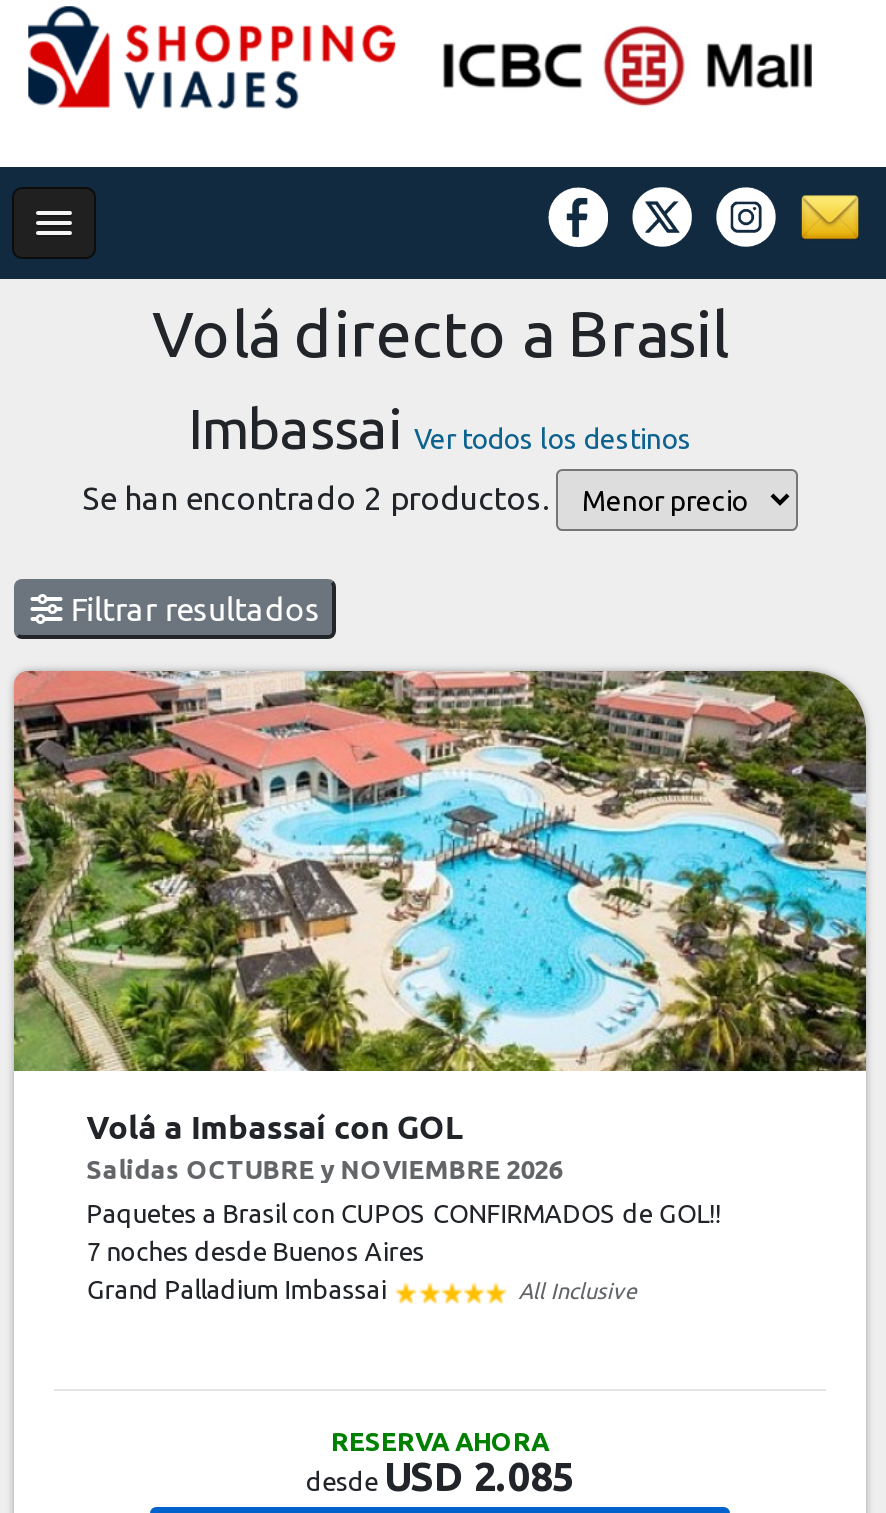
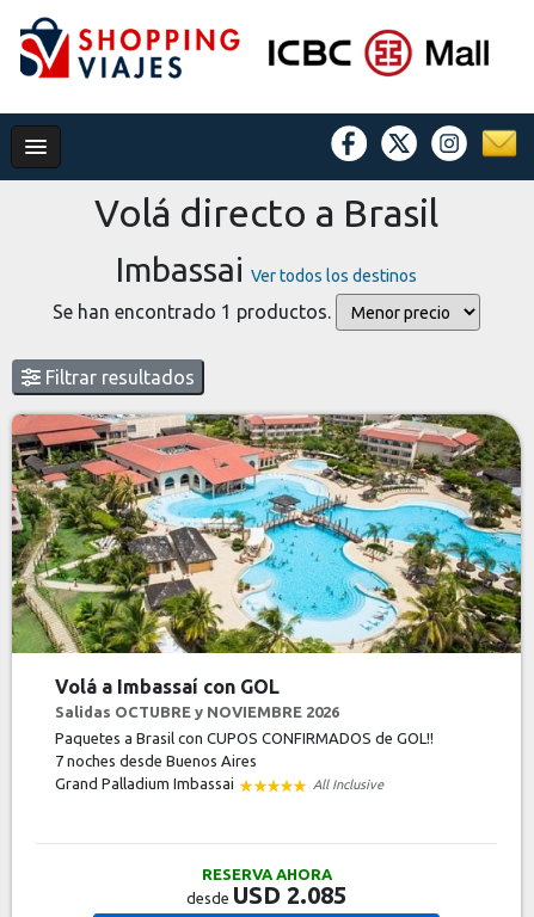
- Se han encontrado 2 productos.
+ Se han encontrado 1 productos.
